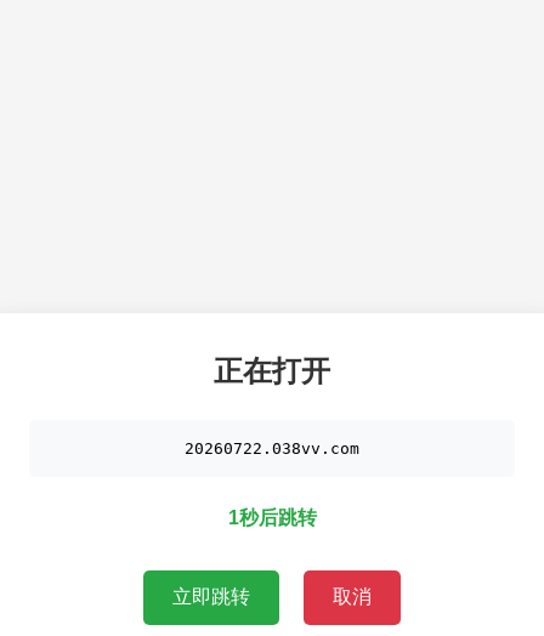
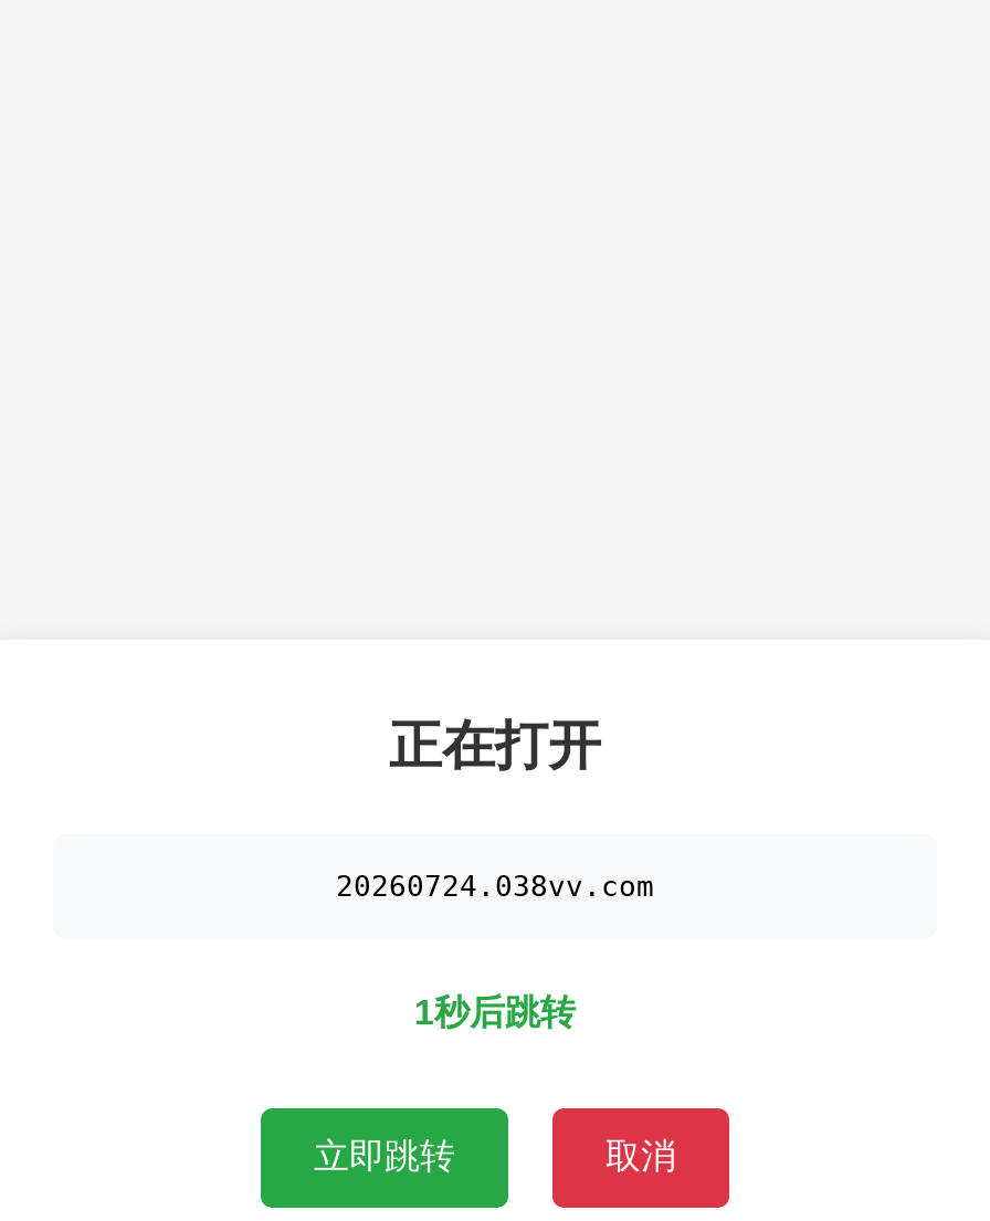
- 20260722.038vv.com
+ 20260724.038vv.com
